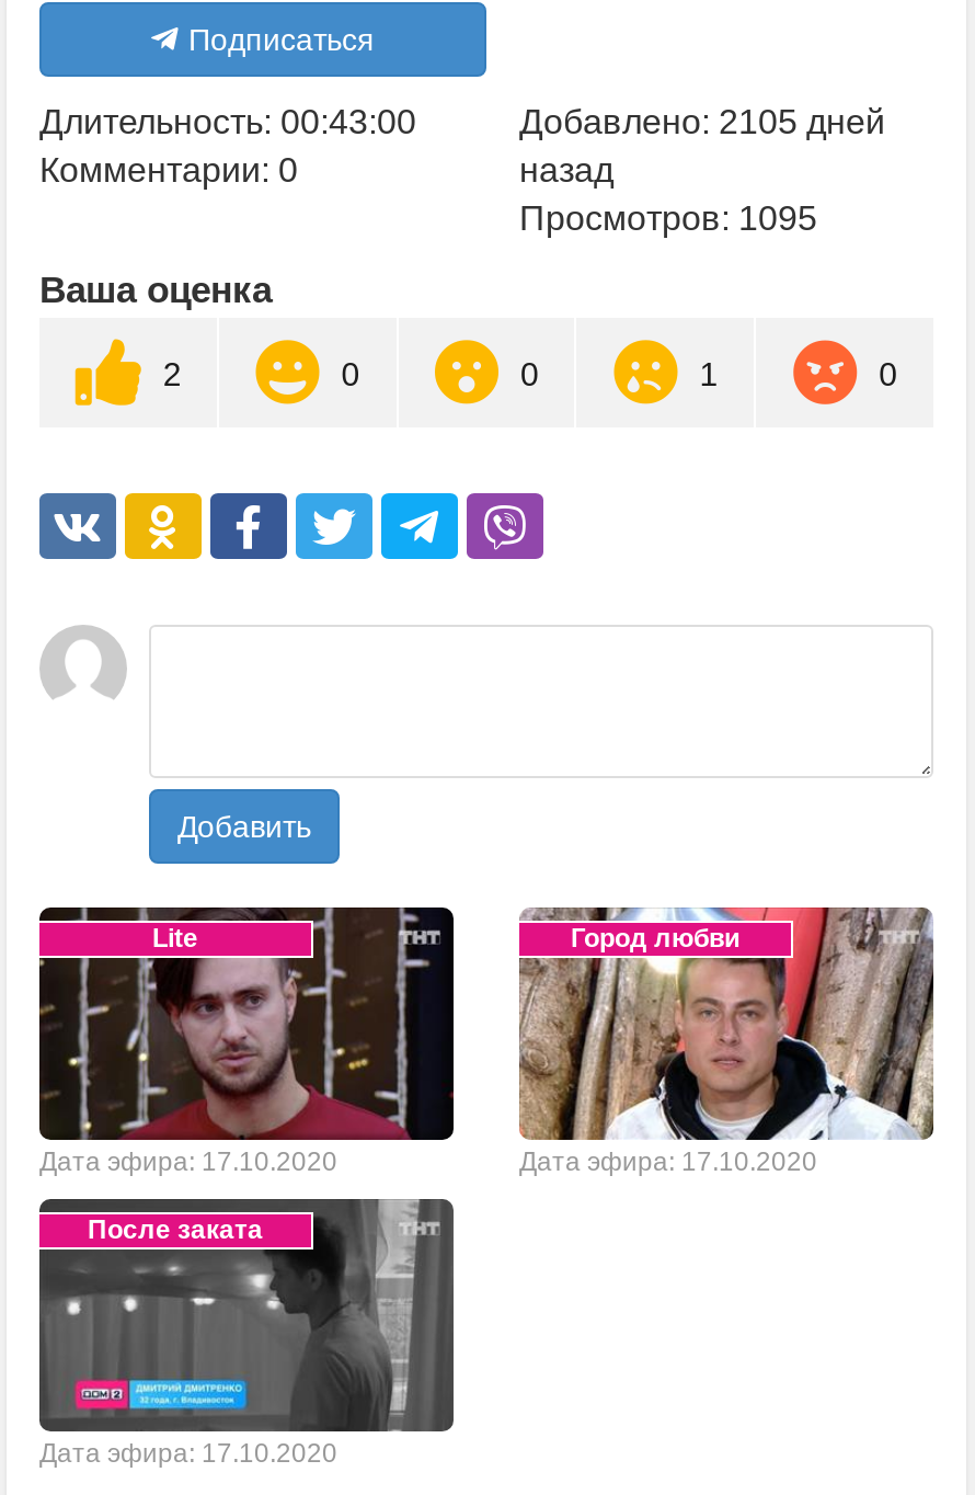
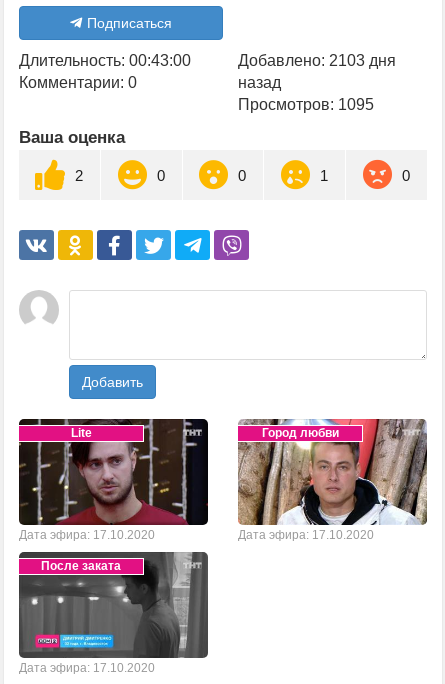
- Добавлено: 2105 дней
+ Добавлено: 2103 дня
